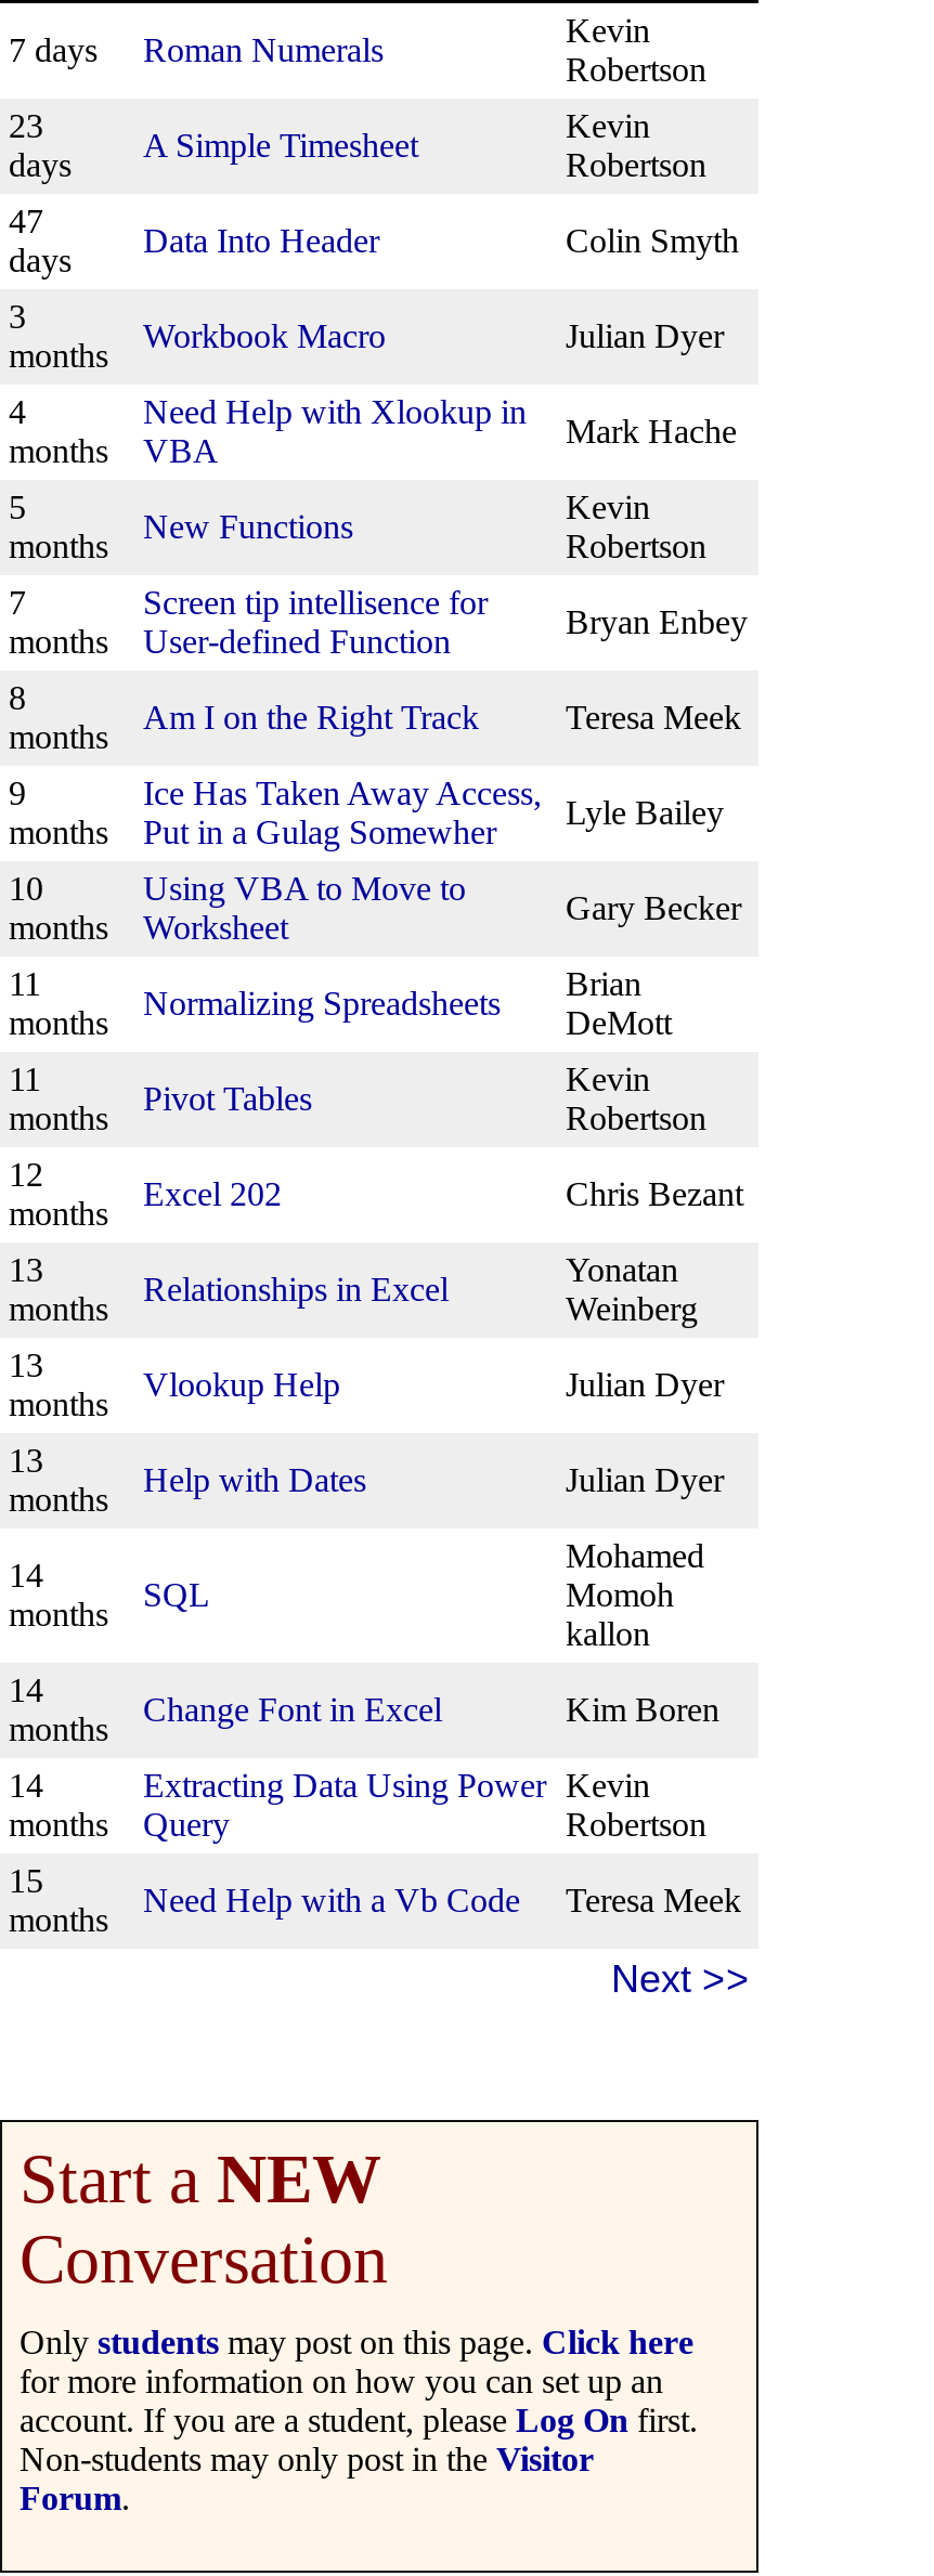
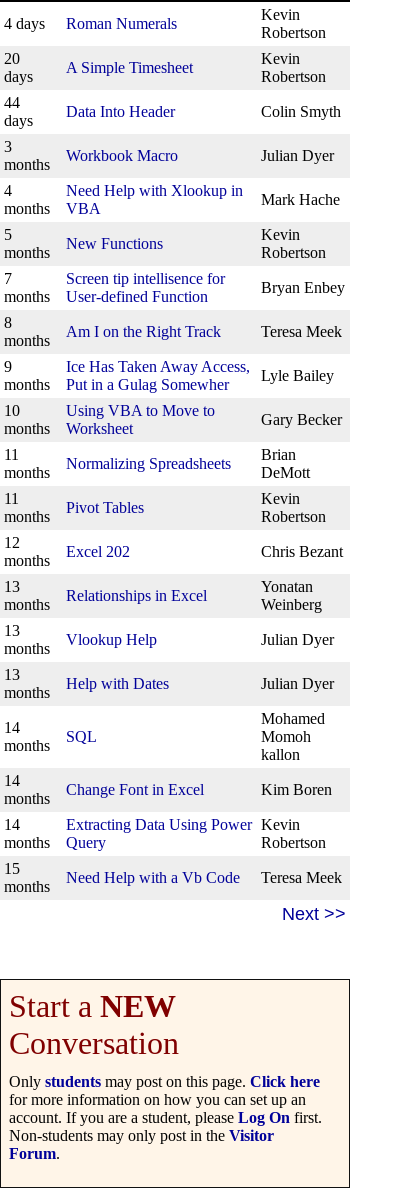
- 7 days Roman Numerals
+ 4 days Roman Numerals

- 23
+ 20

- 47
+ 44
